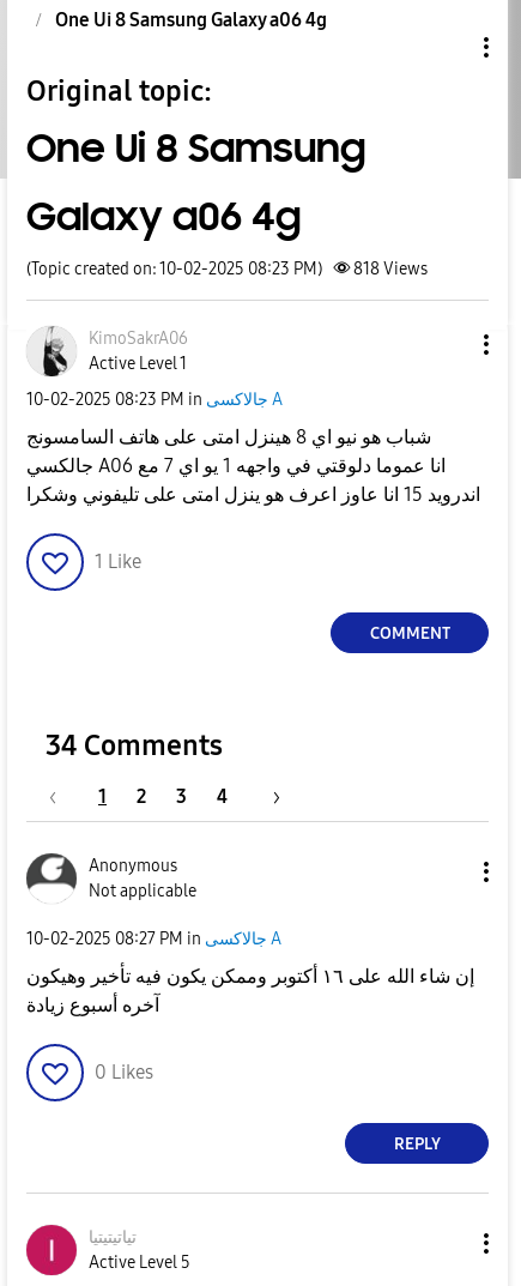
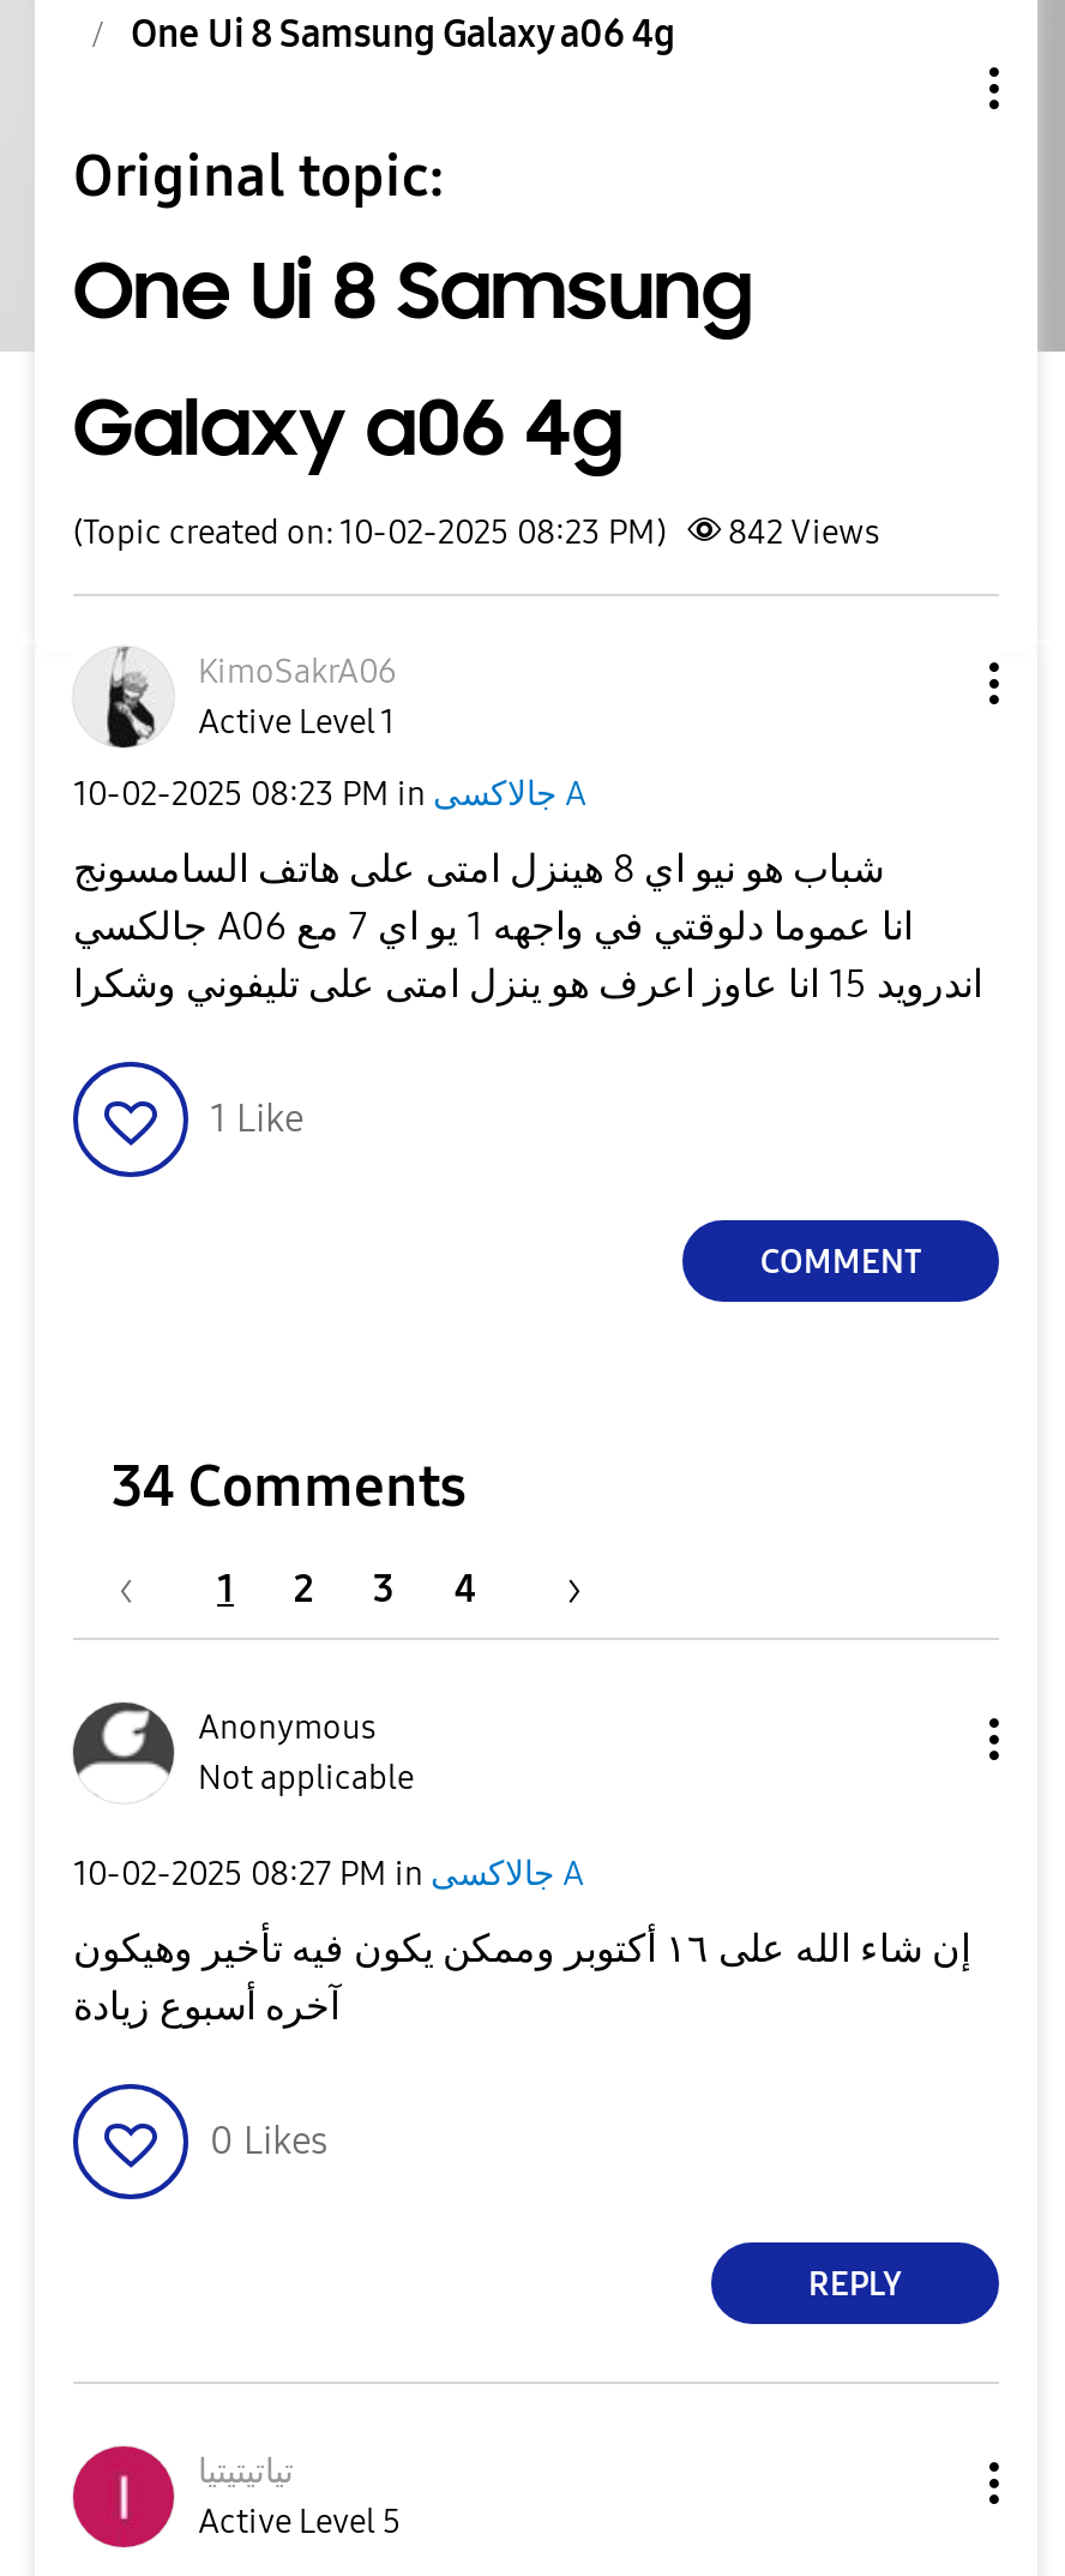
- (Topic created on: 10-02-2025 08:23 PM) 818 Views
+ (Topic created on: 10-02-2025 08:23 PM) 842 Views
